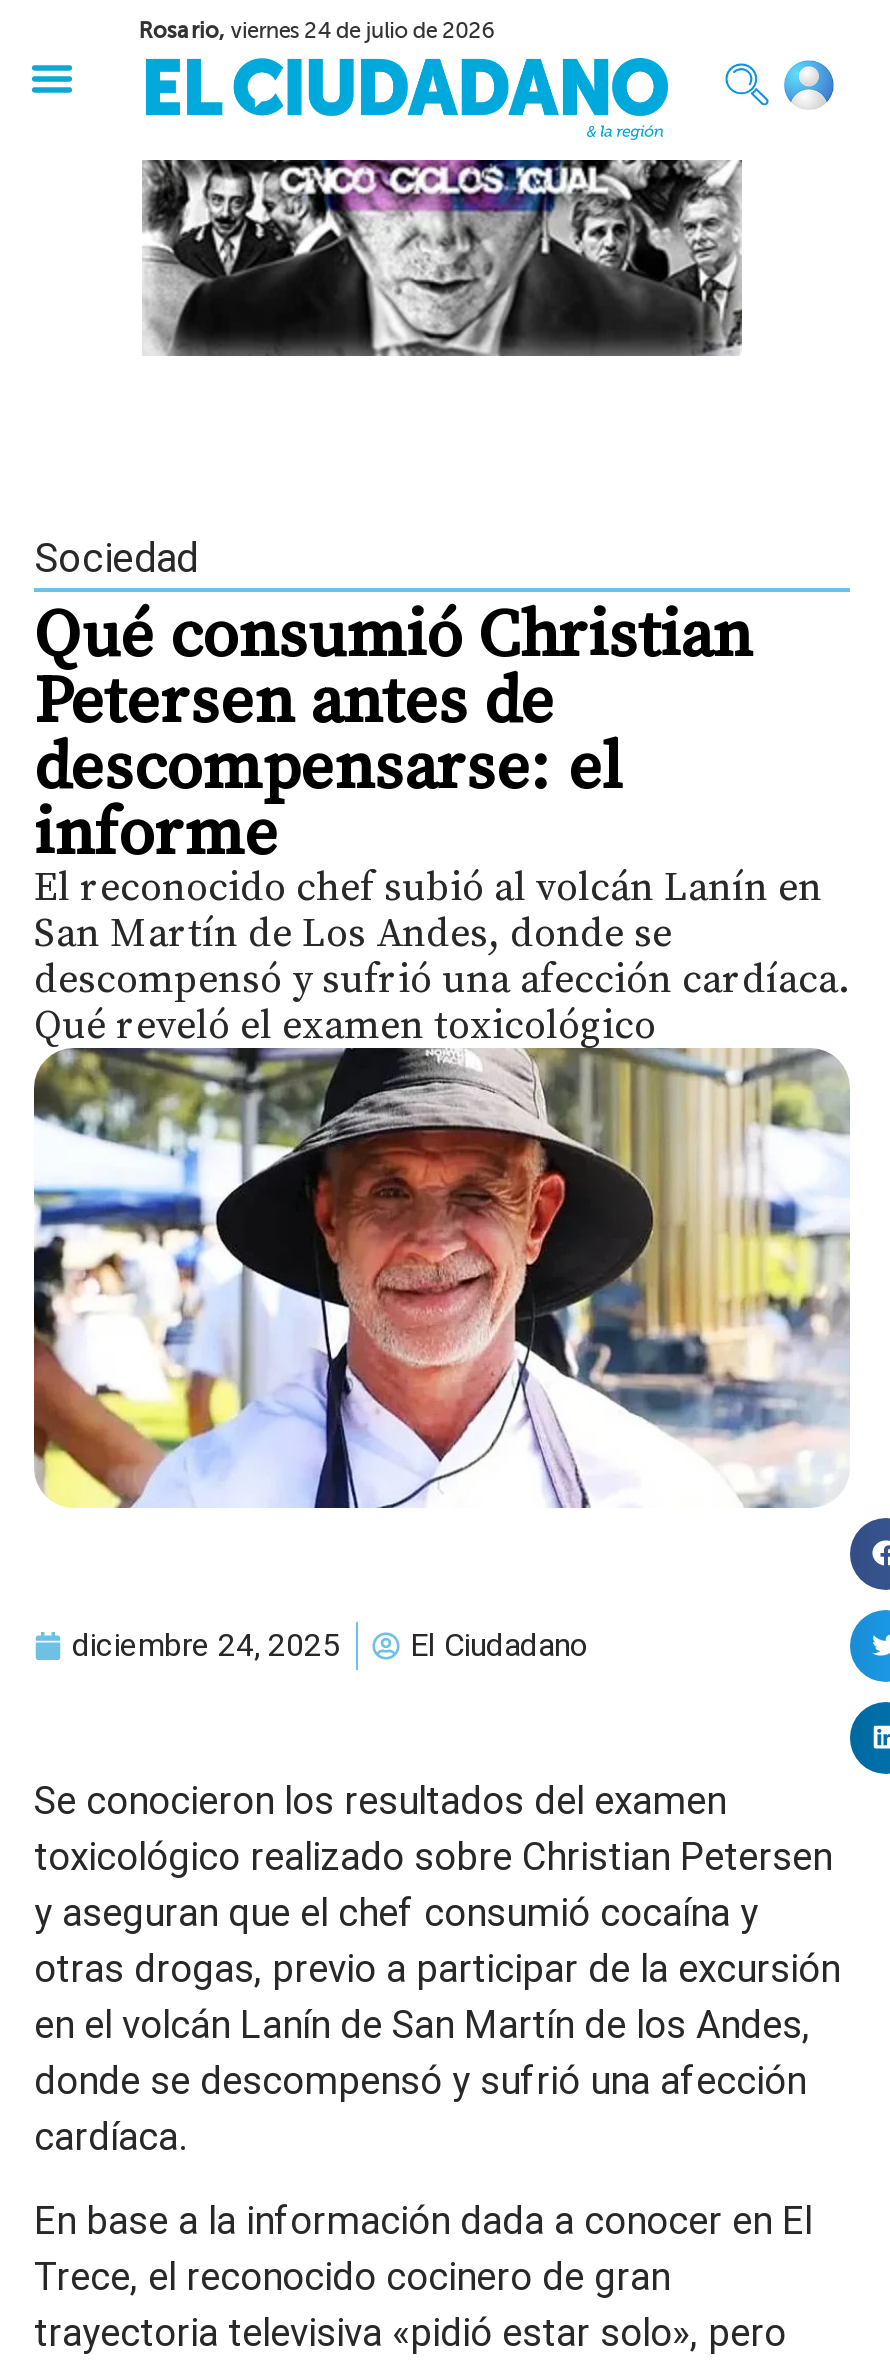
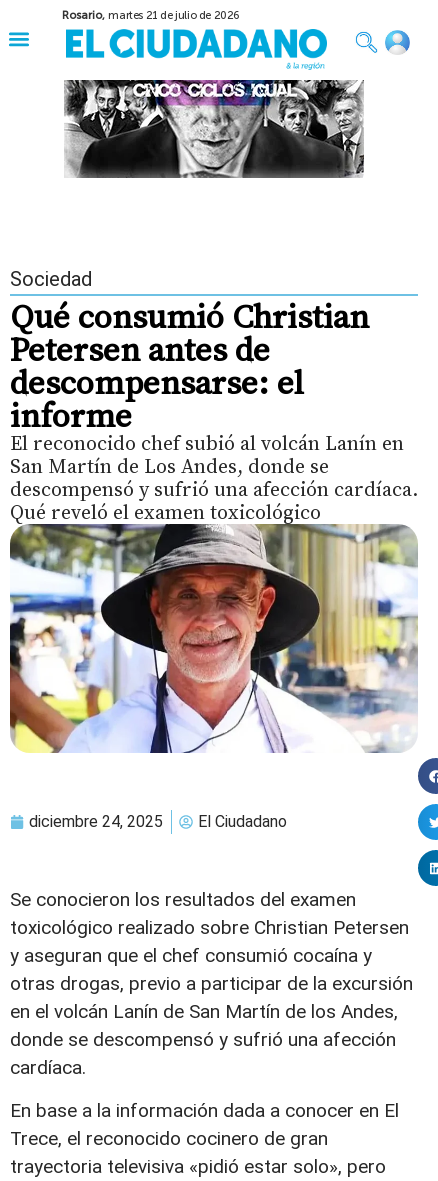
- Rosario, viernes 24 de julio de 2026
+ Rosario, martes 21 de julio de 2026
